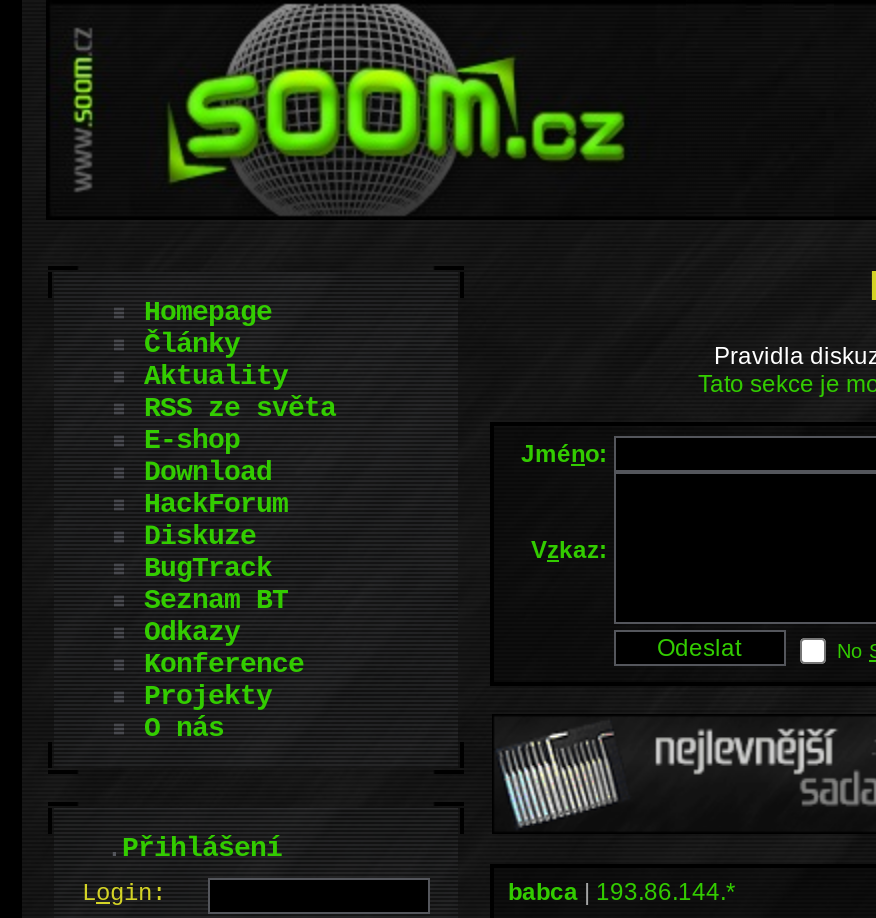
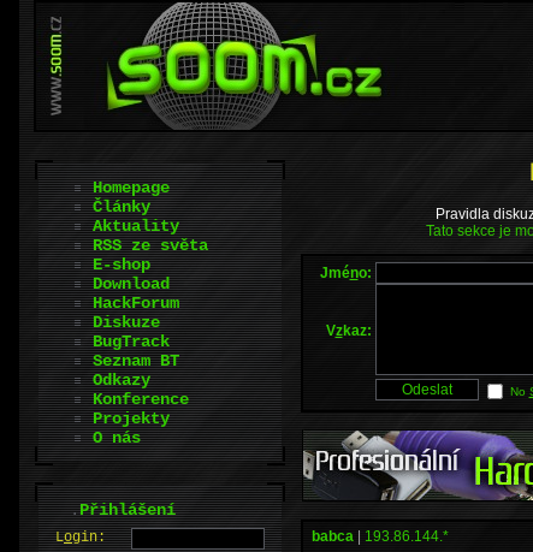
- [image]
+ [image]
